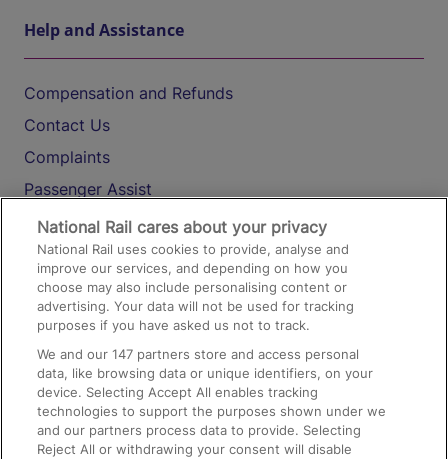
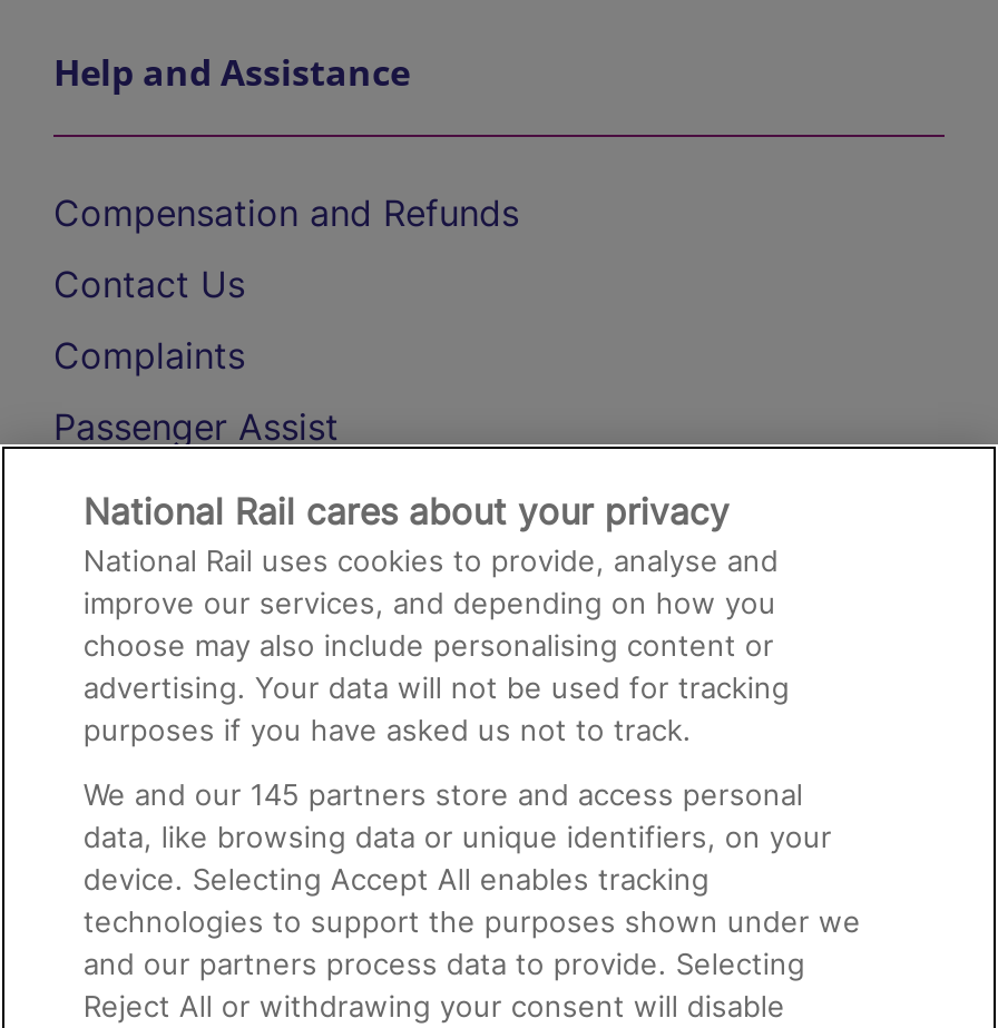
- We and our 147 partners store and access personal
+ We and our 145 partners store and access personal
